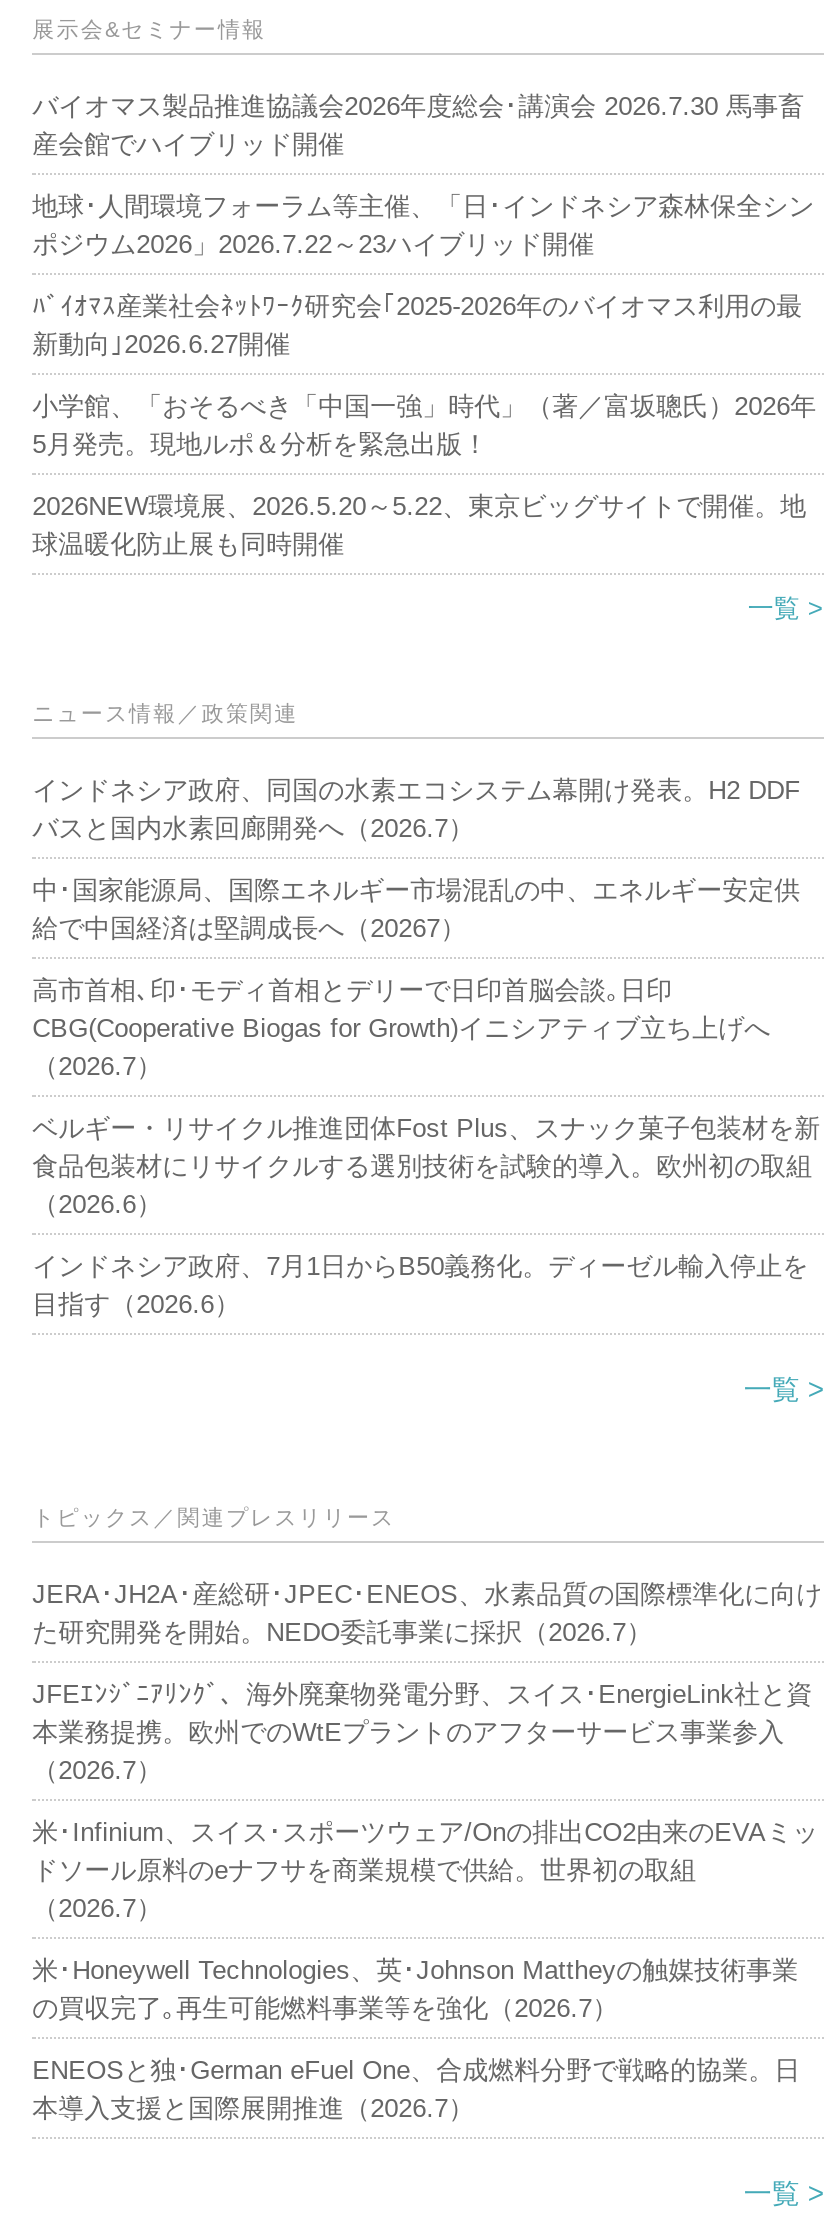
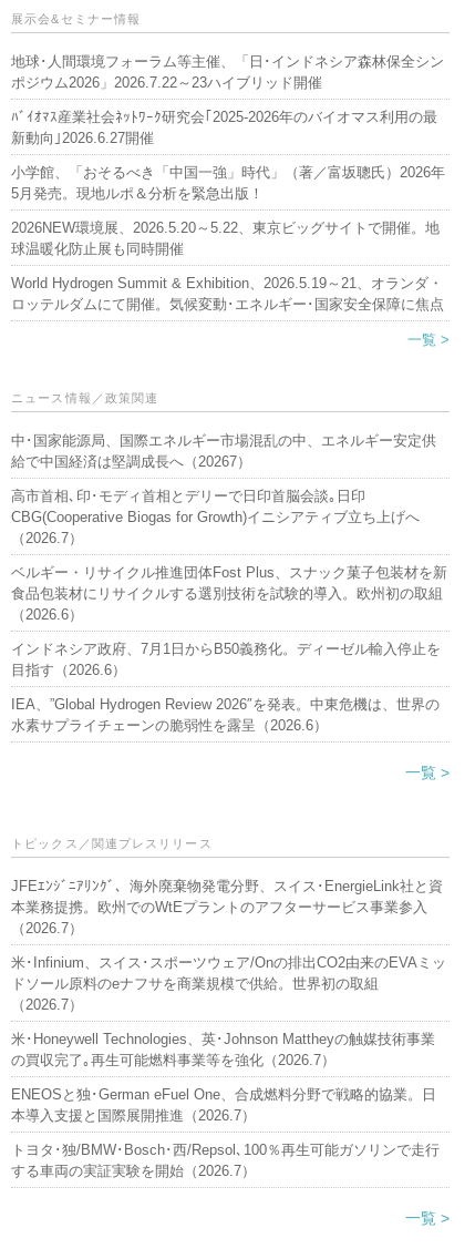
- バイオマス製品推進協議会2026年度総会･講演会 2026.7.30 馬事畜
- 産会館でハイブリッド開催

moved up: 地球･人間環境フォーラム等主催、「日･インドネシア森林保全シン | ポジウム2026」2026.7.22～23ハイブリッド開催 | 新動向｣2026.6.27開催 | 小学館、「おそるべき「中国一強」時代」（著／富坂聰氏）2026年 | 5月発売。現地ルポ＆分析を緊急出版！ | 2026NEW環境展、2026.5.20～5.22、東京ビッグサイトで開催。地 | 球温暖化防止展も同時開催

+ World Hydrogen Summit & Exhibition、2026.5.19～21、オランダ・
+ ロッテルダムにて開催。気候変動･エネルギー･国家安全保障に焦点

- インドネシア政府、同国の水素エコシステム幕開け発表。H2 DDF
- バスと国内水素回廊開発へ（2026.7）

moved up: 中･国家能源局、国際エネルギー市場混乱の中、エネルギー安定供 | 給で中国経済は堅調成長へ（20267） | 高市首相､印･モディ首相とデリーで日印首脳会談｡日印 | ... | インドネシア政府、7月1日からB50義務化。ディーゼル輸入停止を | 目指す（2026.6）

+ IEA、”Global Hydrogen Review 2026″を発表。中東危機は、世界の
+ 水素サプライチェーンの脆弱性を露呈（2026.6）

- JERA･JH2A･産総研･JPEC･ENEOS、水素品質の国際標準化に向け
- た研究開発を開始。NEDO委託事業に採択（2026.7）

moved up: JFEｴﾝｼﾞﾆｱﾘﾝｸﾞ、海外廃棄物発電分野、スイス･EnergieLink社と資 | 本業務提携。欧州でのWtEプラントのアフターサービス事業参入 | （2026.7） | ... | ENEOSと独･German eFuel One、合成燃料分野で戦略的協業。日 | 本導入支援と国際展開推進（2026.7）

+ トヨタ･独/BMW･Bosch･西/Repsol､100％再生可能ガソリンで走行
+ する車両の実証実験を開始（2026.7）
